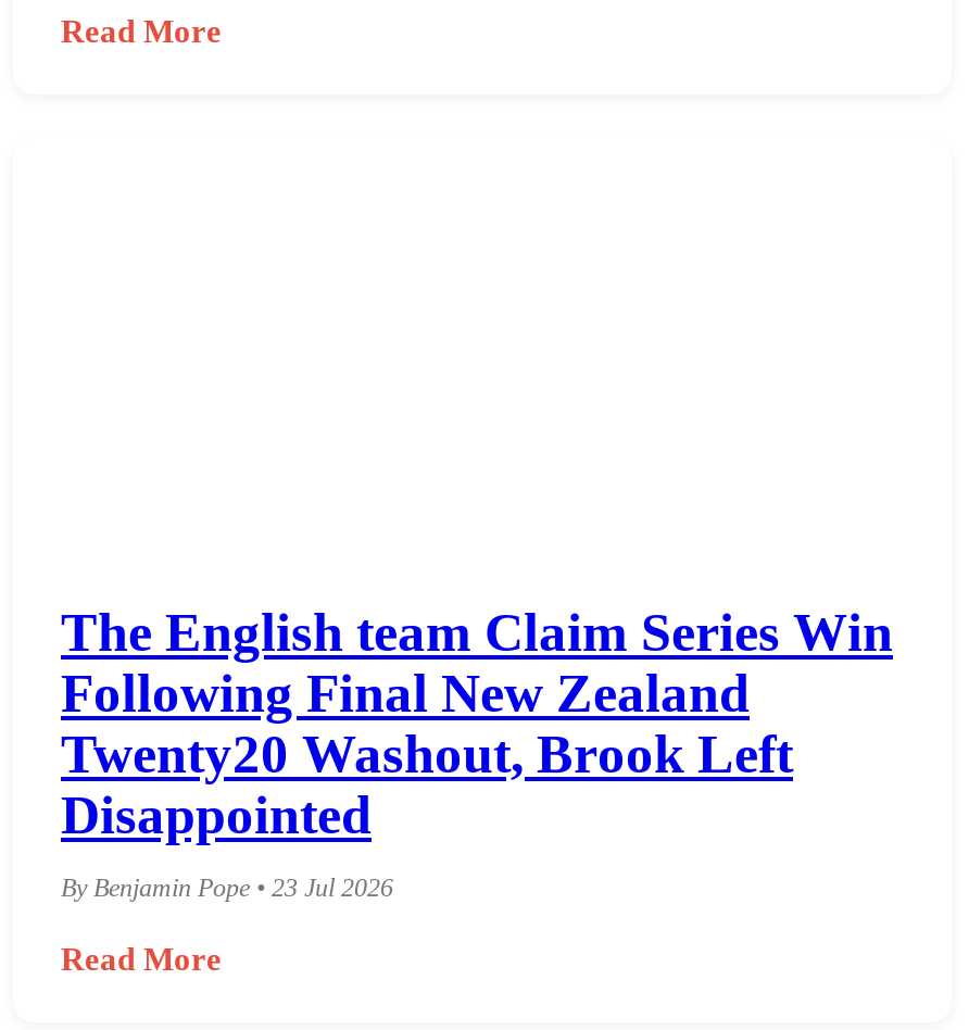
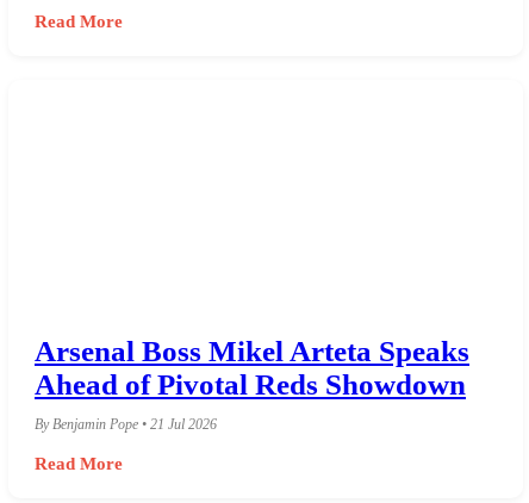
- The English team Claim Series Win
- Following Final New Zealand
- Twenty20 Washout, Brook Left
- Disappointed
+ Arsenal Boss Mikel Arteta Speaks
+ Ahead of Pivotal Reds Showdown

- By Benjamin Pope • 23 Jul 2026
+ By Benjamin Pope • 21 Jul 2026
